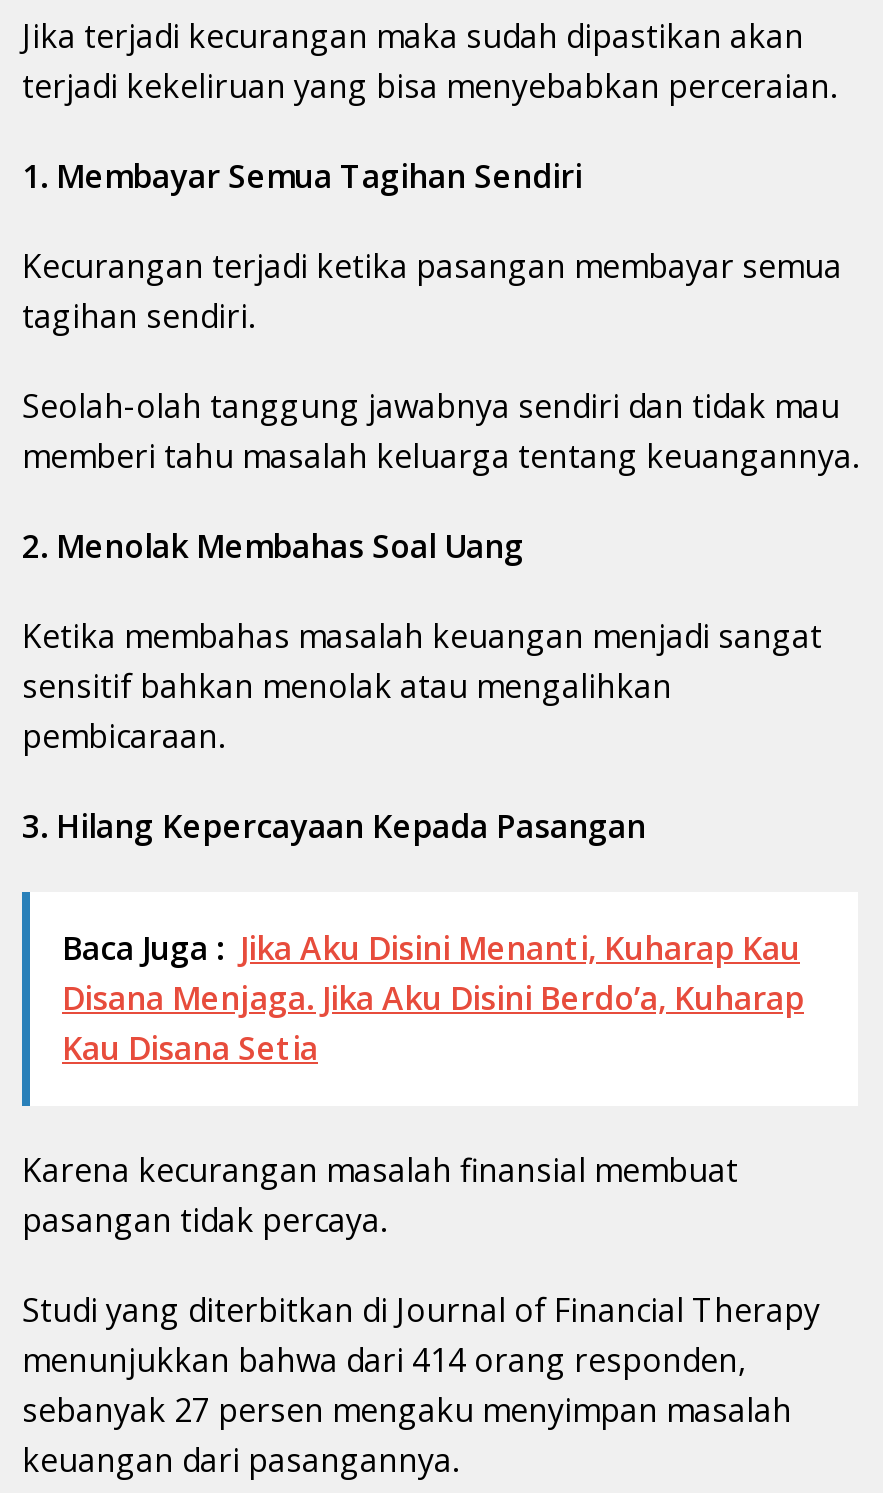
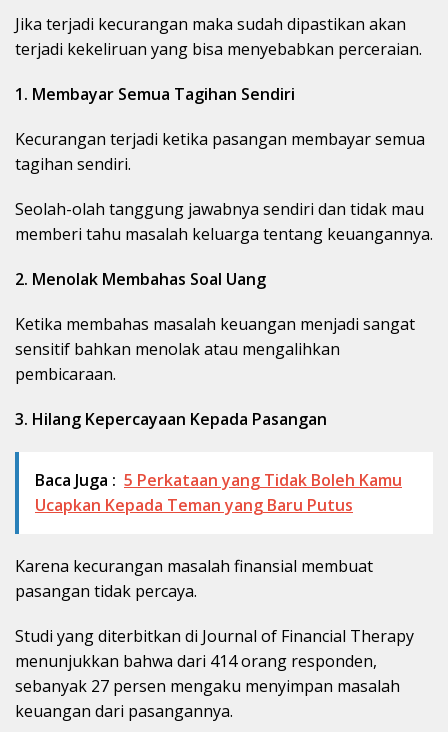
- Baca Juga : Jika Aku Disini Menanti, Kuharap Kau
- Disana Menjaga. Jika Aku Disini Berdo’a, Kuharap
- Kau Disana Setia
+ Baca Juga : 5 Perkataan yang Tidak Boleh Kamu
+ Ucapkan Kepada Teman yang Baru Putus
